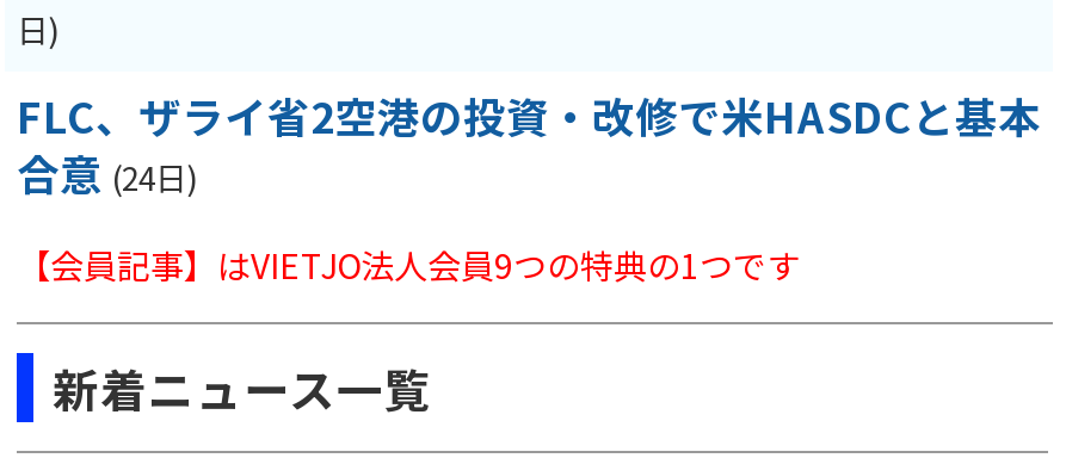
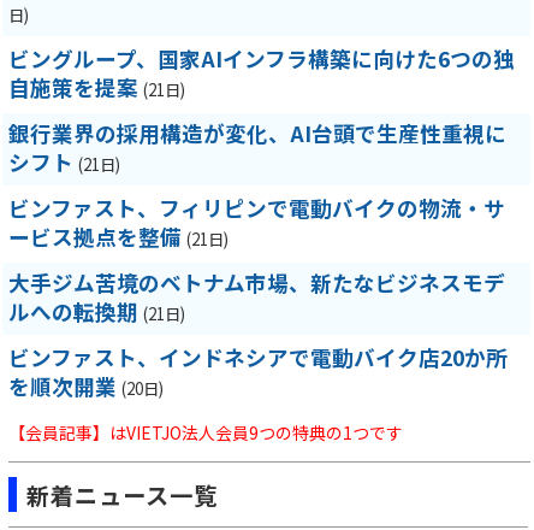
- FLC、ザライ省2空港の投資・改修で米HASDCと基本
- 合意 (24日)
+ ビングループ、国家AIインフラ構築に向けた6つの独
+ 自施策を提案 (21日)
+ 銀行業界の採用構造が変化、AI台頭で生産性重視に
+ シフト (21日)
+ ビンファスト、フィリピンで電動バイクの物流・サ
+ ービス拠点を整備 (21日)
+ 大手ジム苦境のベトナム市場、新たなビジネスモデ
+ ルへの転換期 (21日)
+ ビンファスト、インドネシアで電動バイク店20か所
+ を順次開業 (20日)
